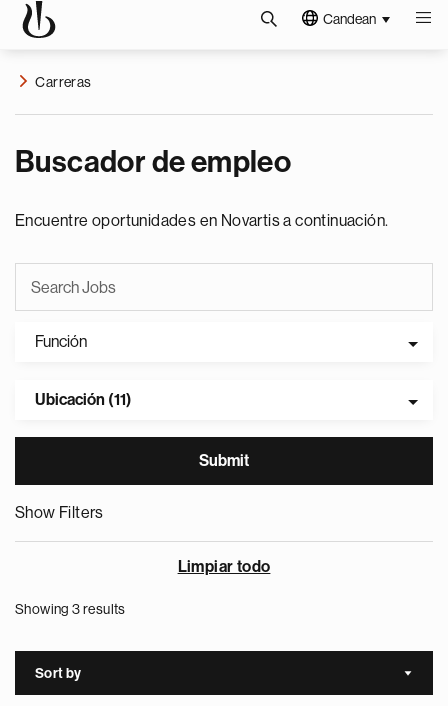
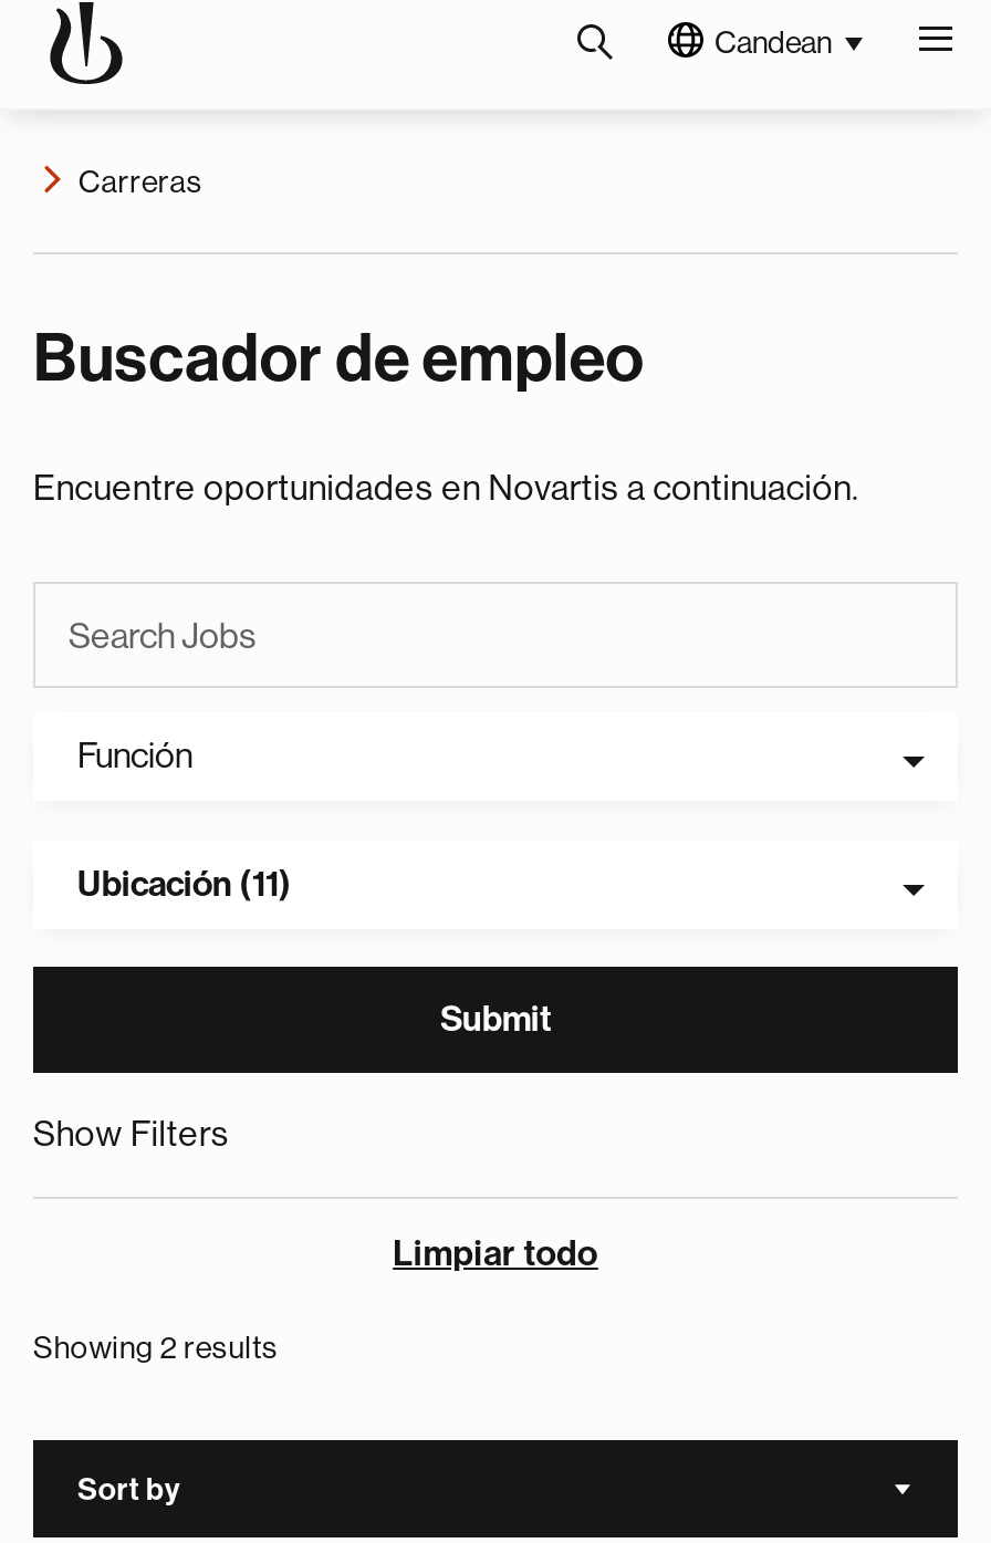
- Showing 3 results
+ Showing 2 results
